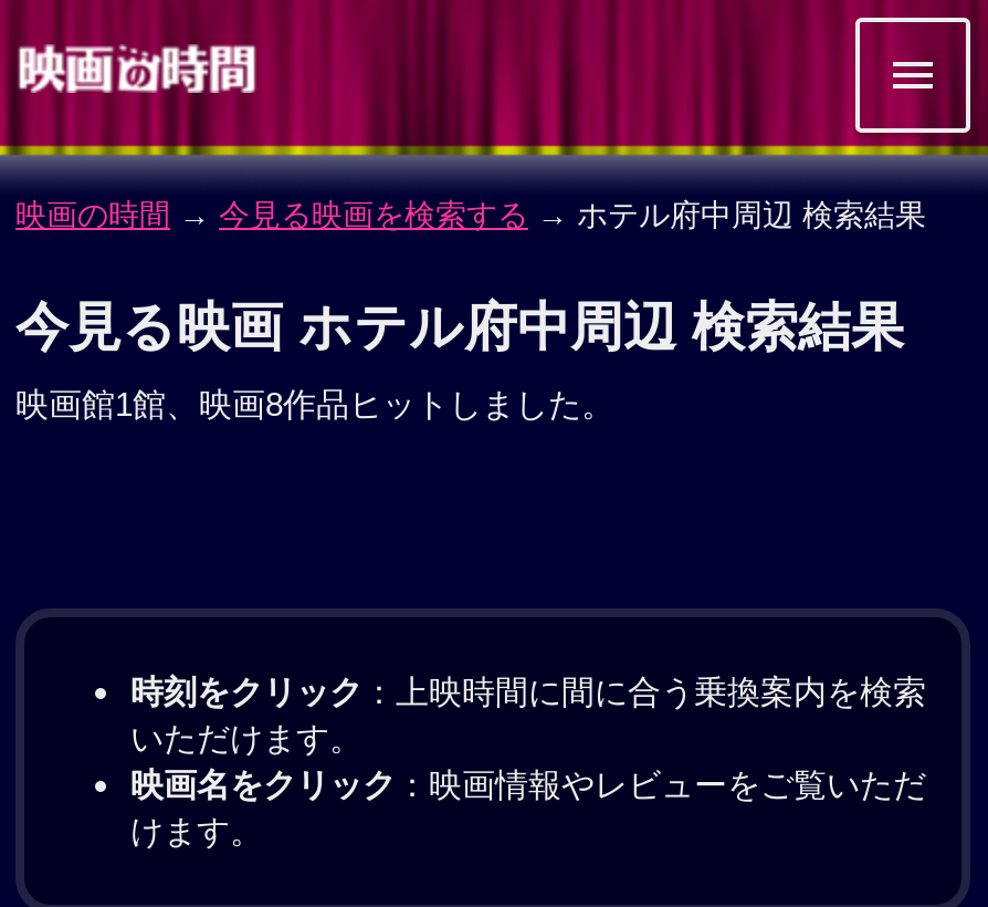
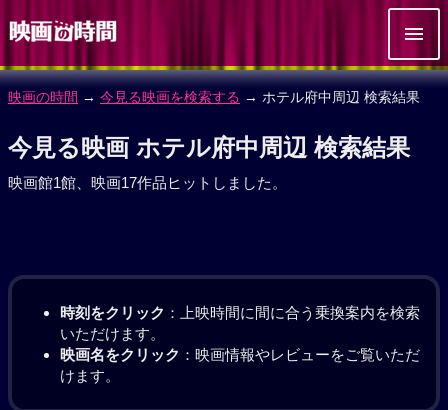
- 映画館1館、映画8作品ヒットしました。
+ 映画館1館、映画17作品ヒットしました。
